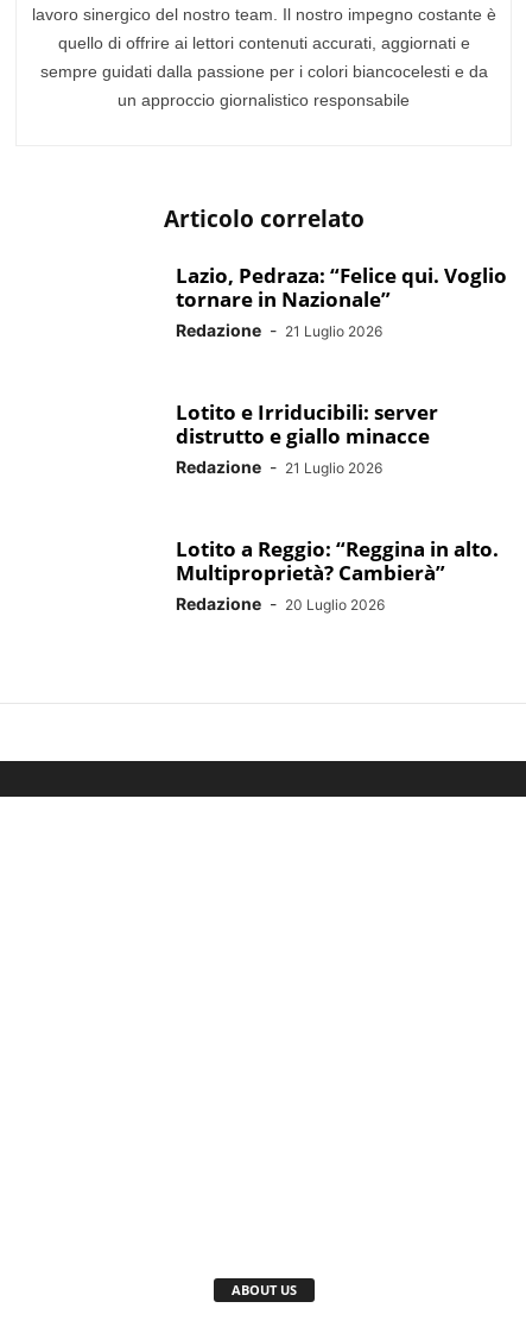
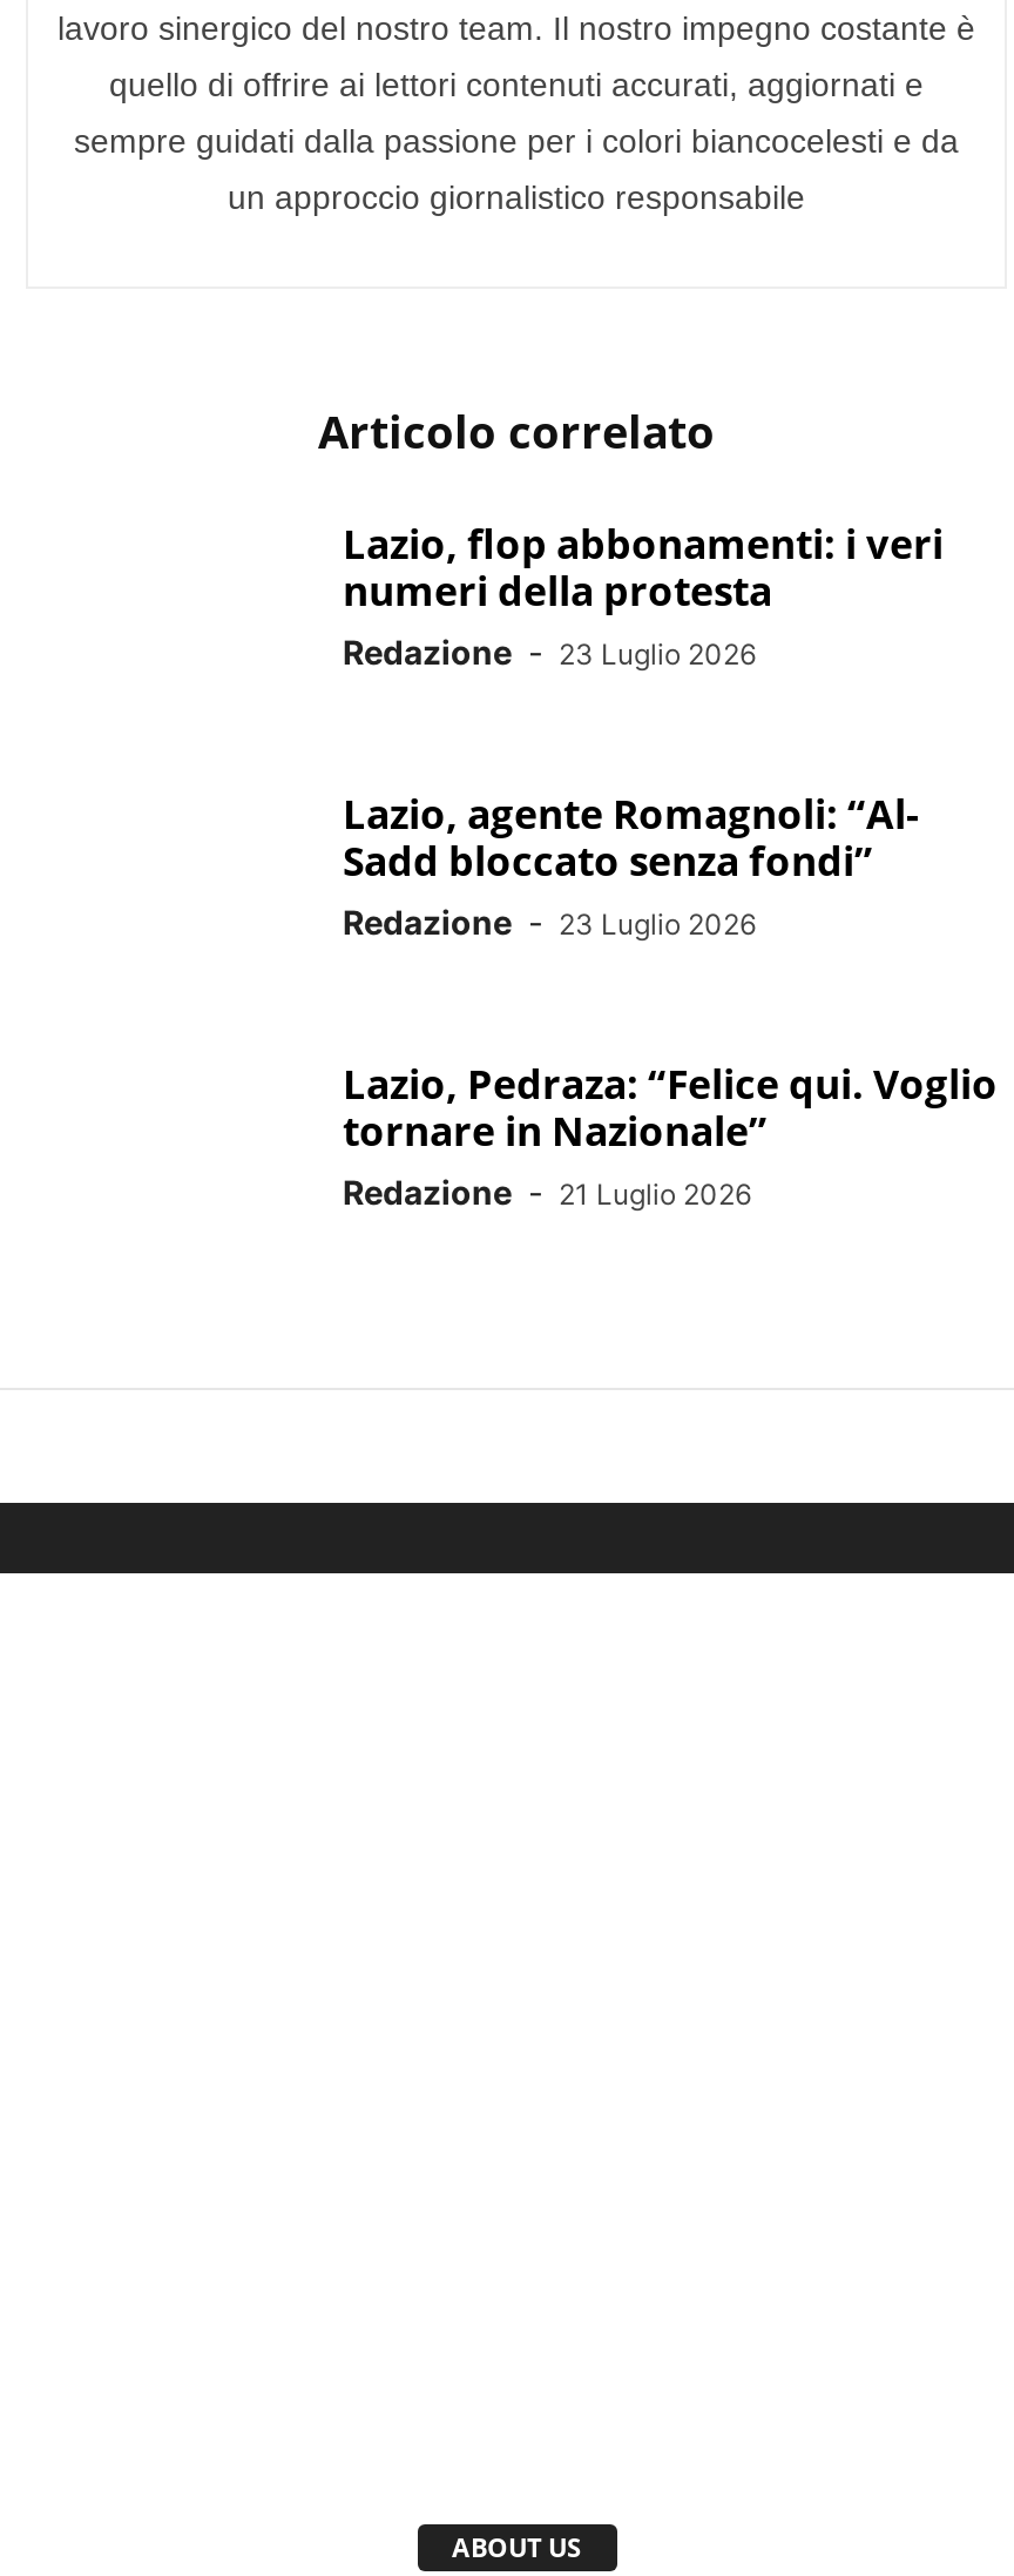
+ Lazio, flop abbonamenti: i veri
+ numeri della protesta
+ Redazione - 23 Luglio 2026
+ Lazio, agente Romagnoli: “Al-
+ Sadd bloccato senza fondi”
+ Redazione - 23 Luglio 2026

moved down: Lazio, Pedraza: “Felice qui. Voglio | tornare in Nazionale” | Redazione - 21 Luglio 2026

- Lotito e Irriducibili: server
- distrutto e giallo minacce
- Redazione - 21 Luglio 2026
- Lotito a Reggio: “Reggina in alto.
- Multiproprietà? Cambierà”
- Redazione - 20 Luglio 2026
